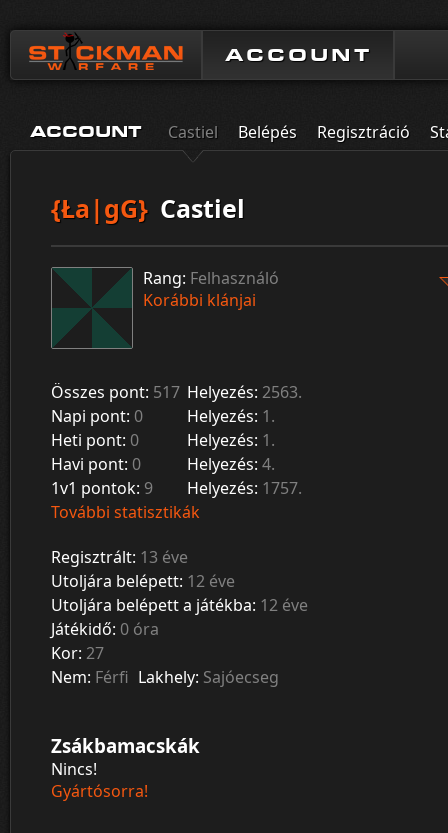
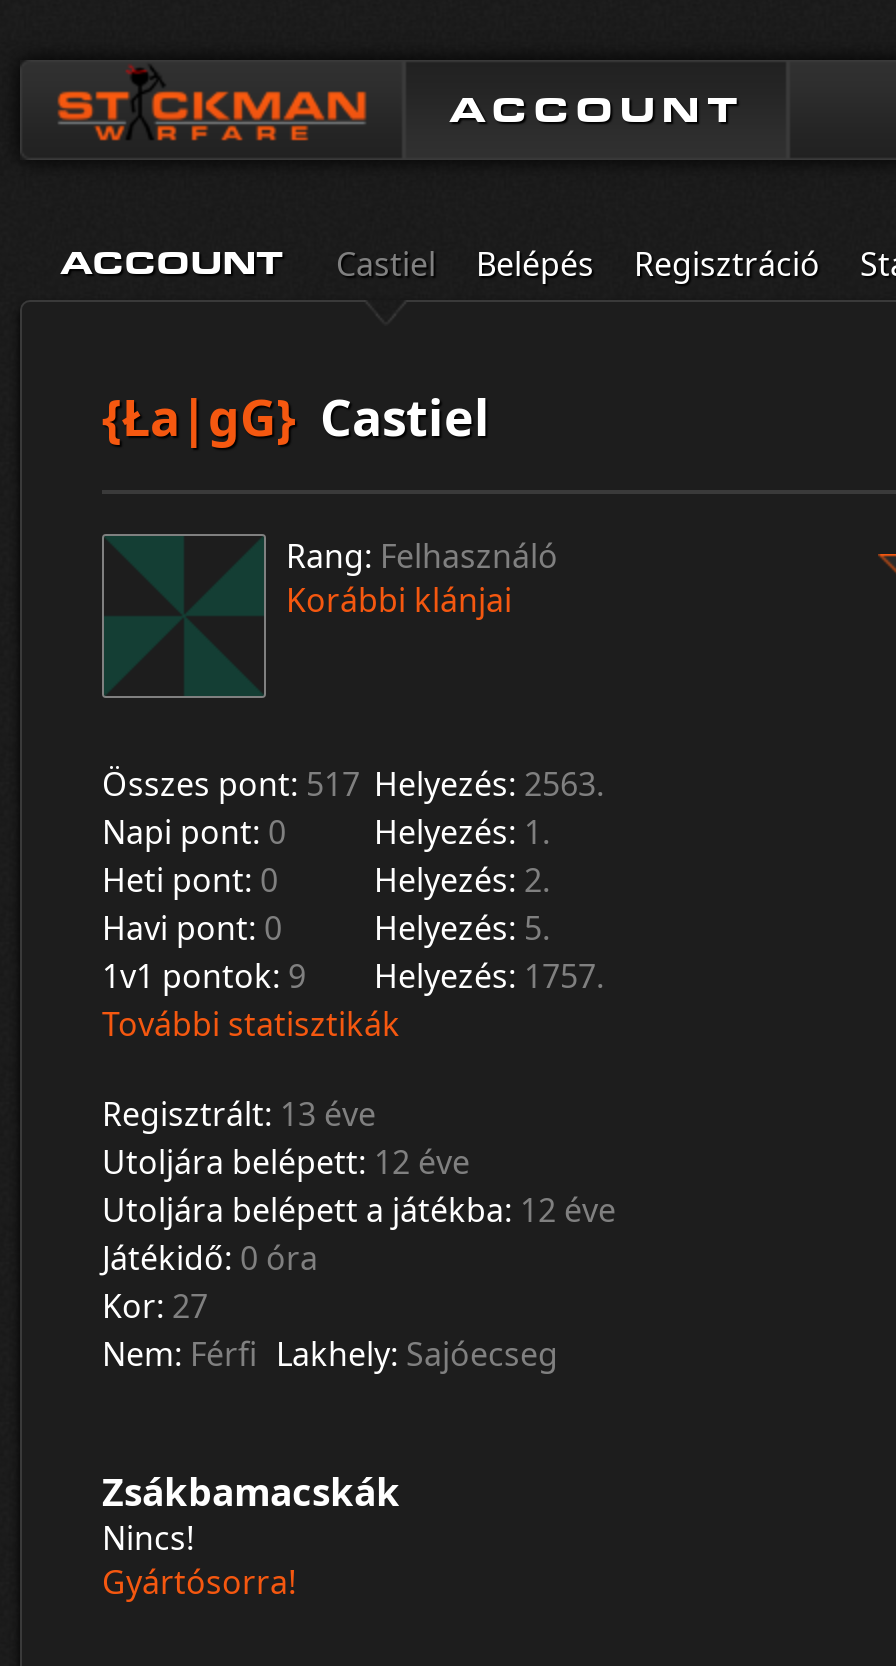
- Helyezés: 1.
+ Helyezés: 2.

- Helyezés: 4.
+ Helyezés: 5.
